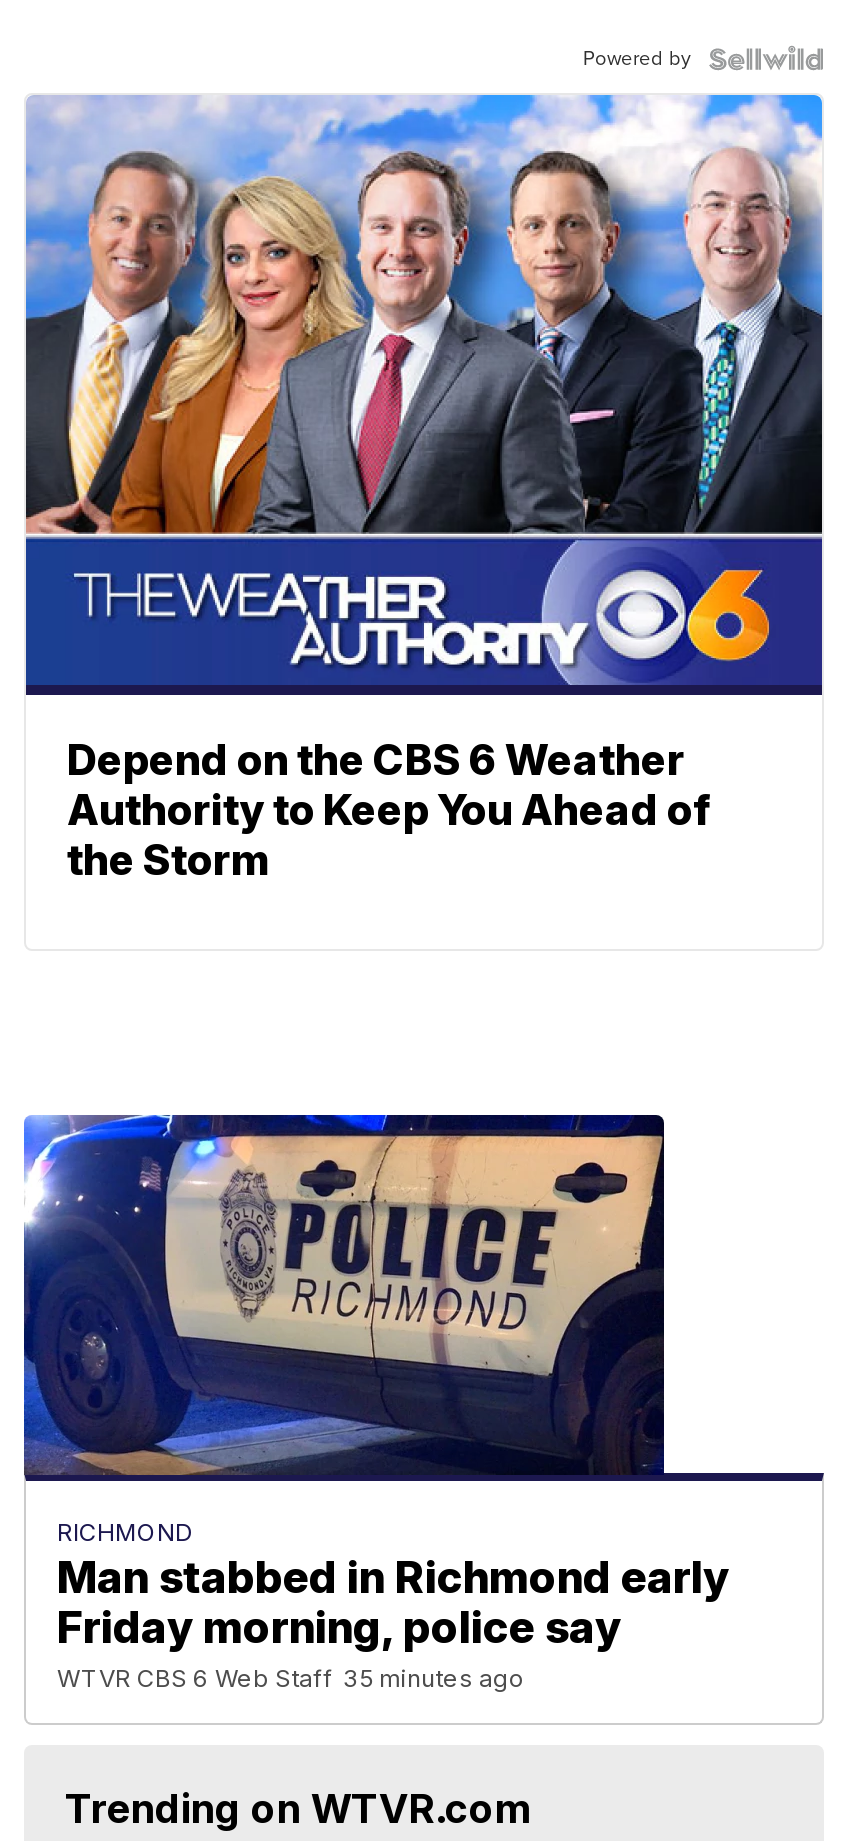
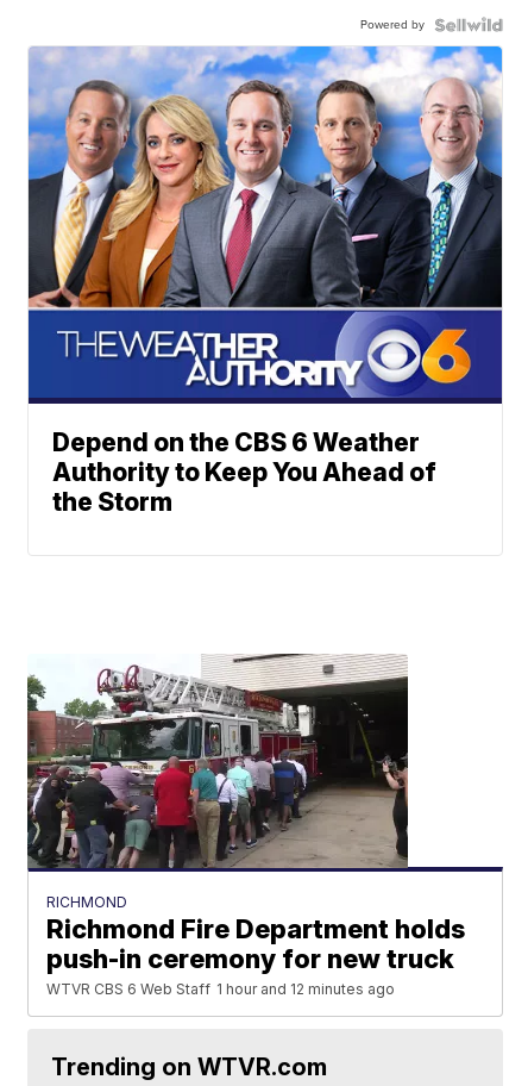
- [image]
- Man stabbed in Richmond early
- Friday morning, police say
- WTVR CBS 6 Web Staff 35 minutes ago
+ [image]
+ Richmond Fire Department holds
+ push-in ceremony for new truck
+ WTVR CBS 6 Web Staff 1 hour and 12 minutes ago
